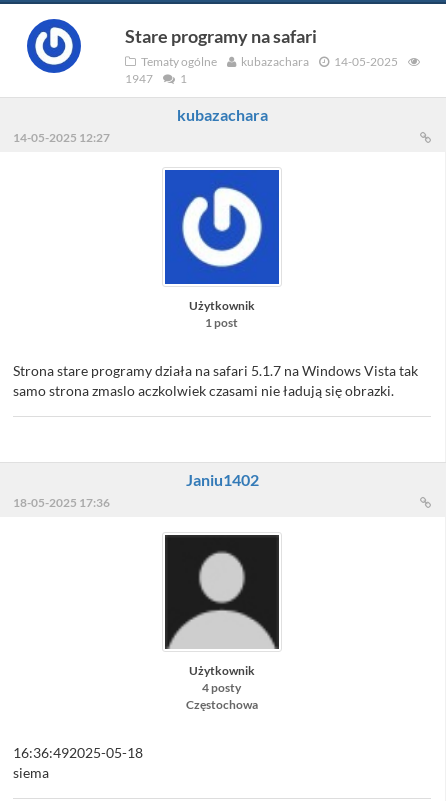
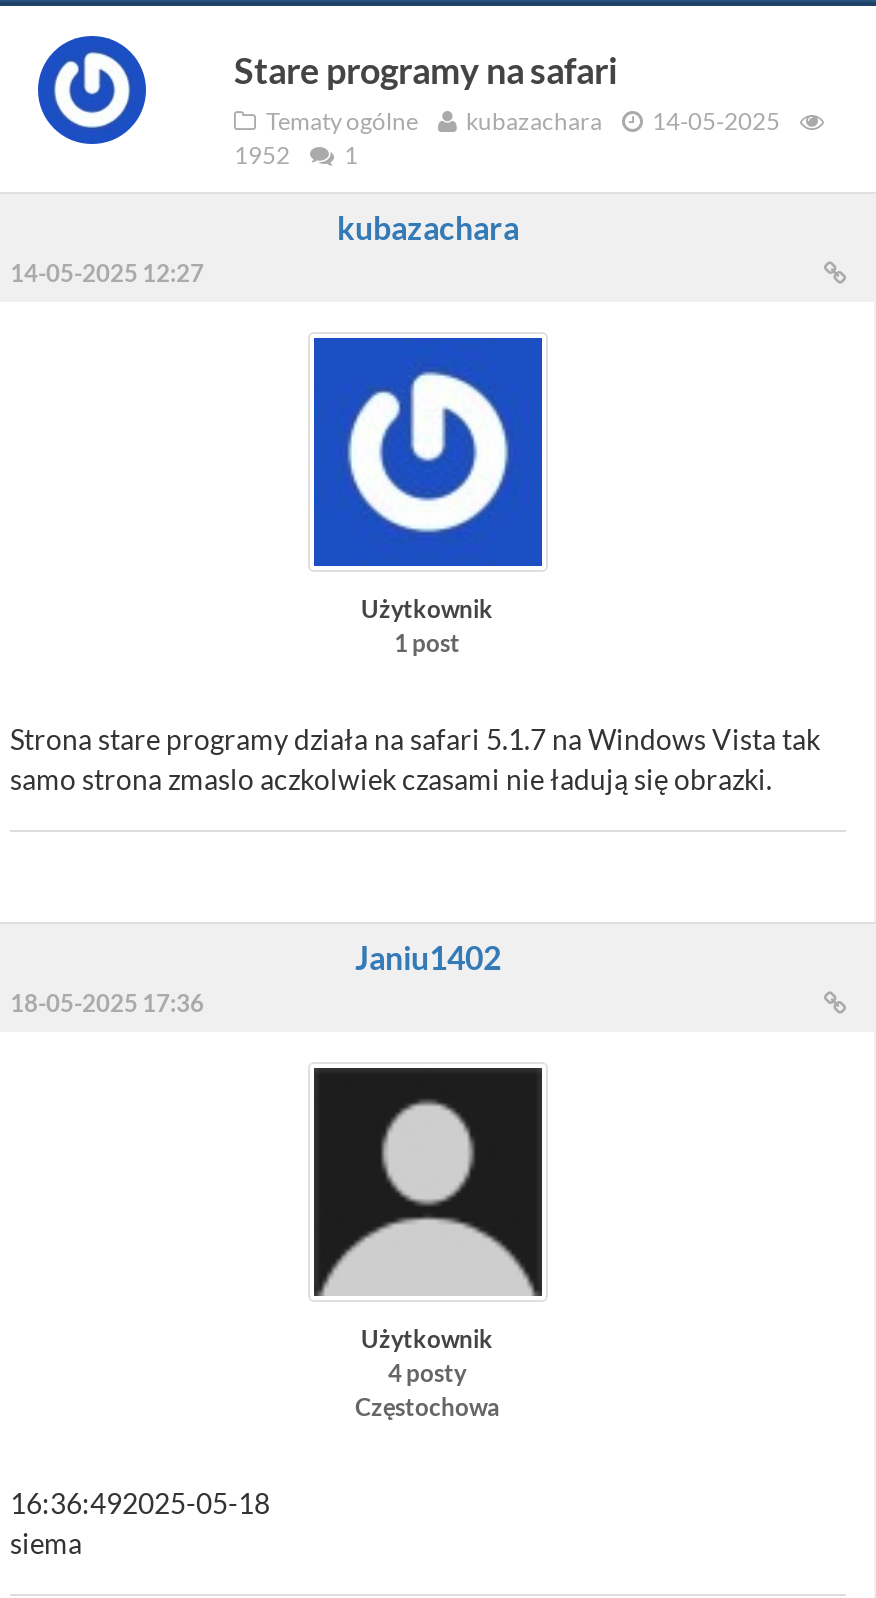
- 1947 1
+ 1952 1
